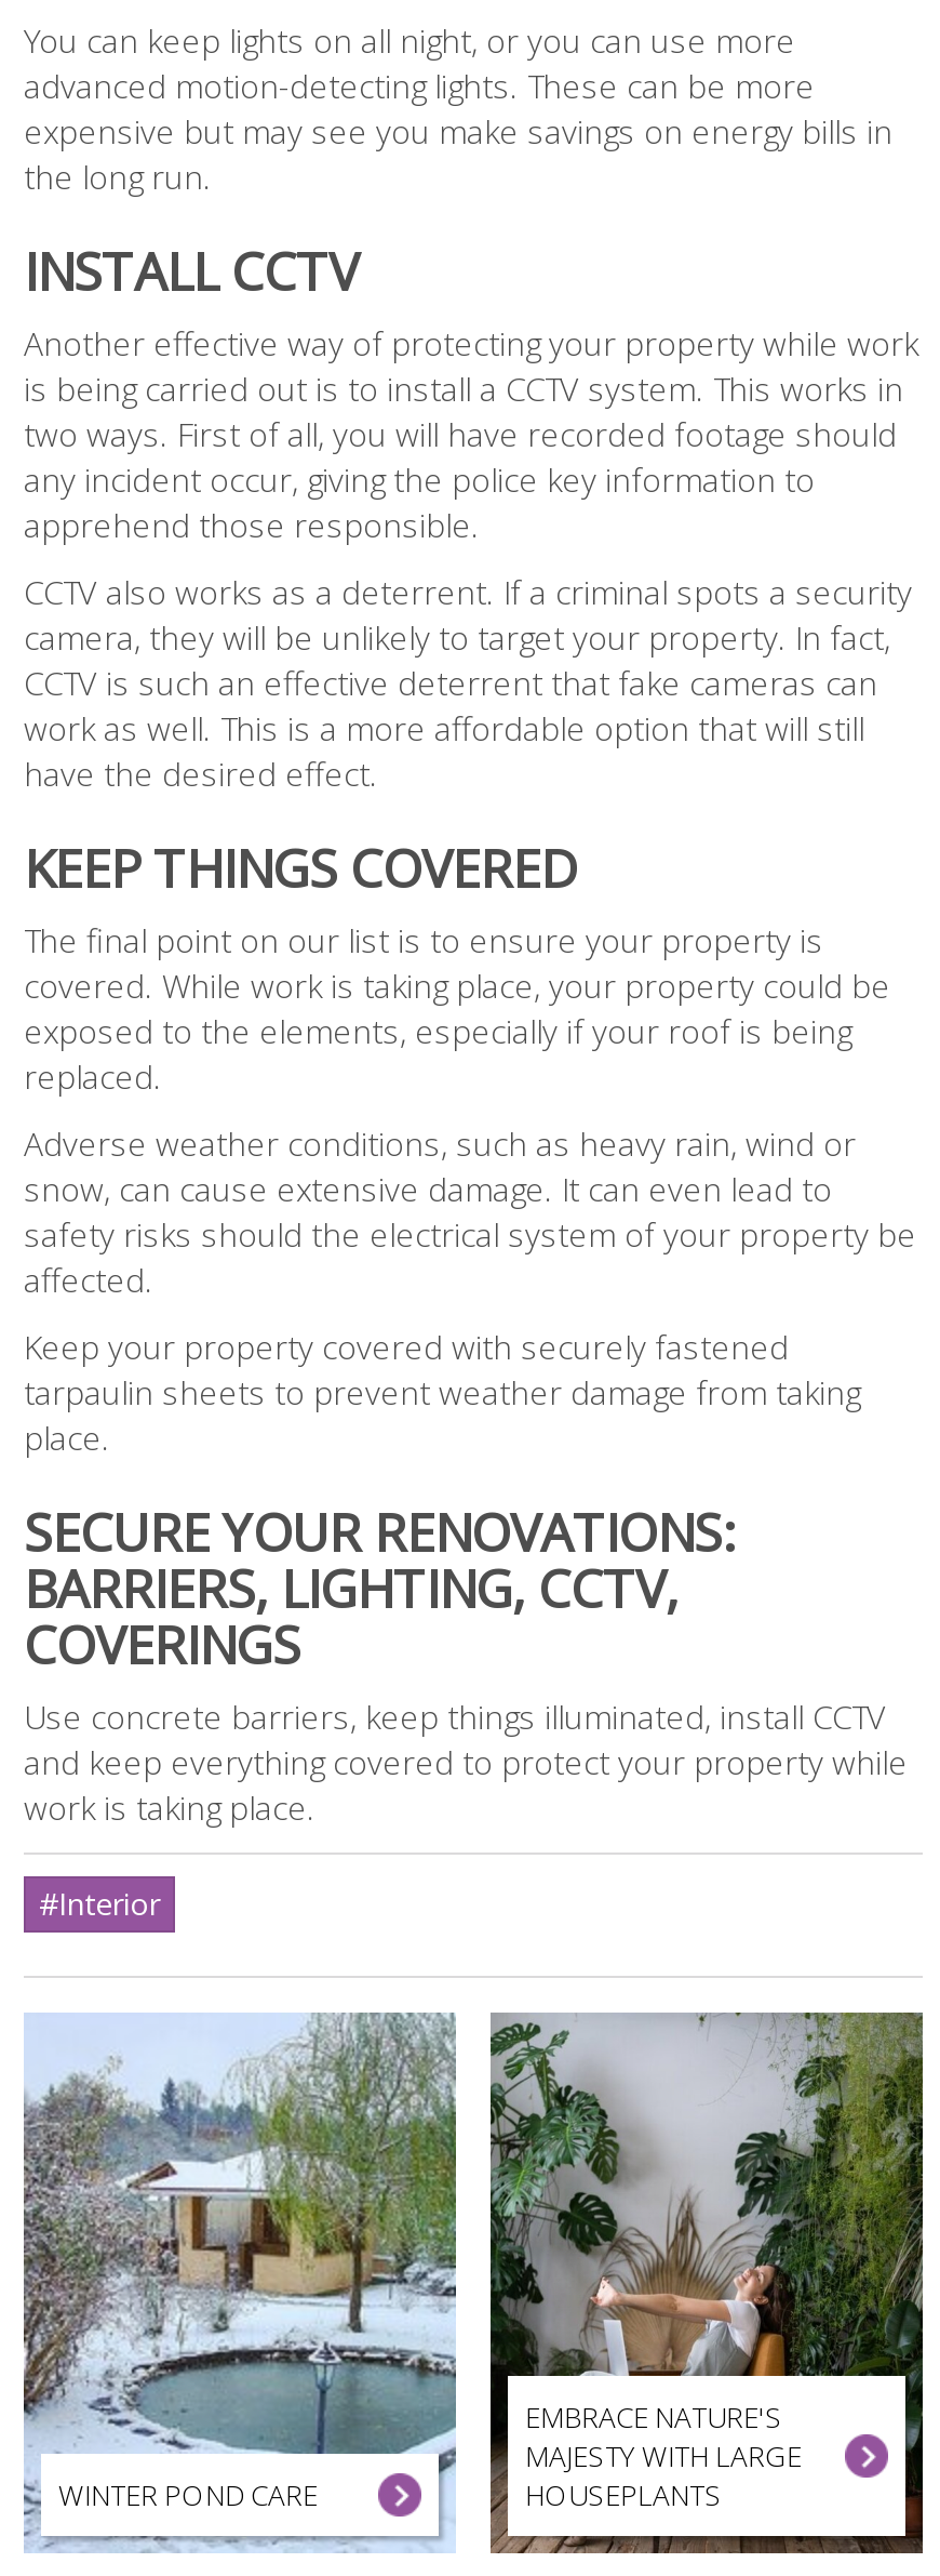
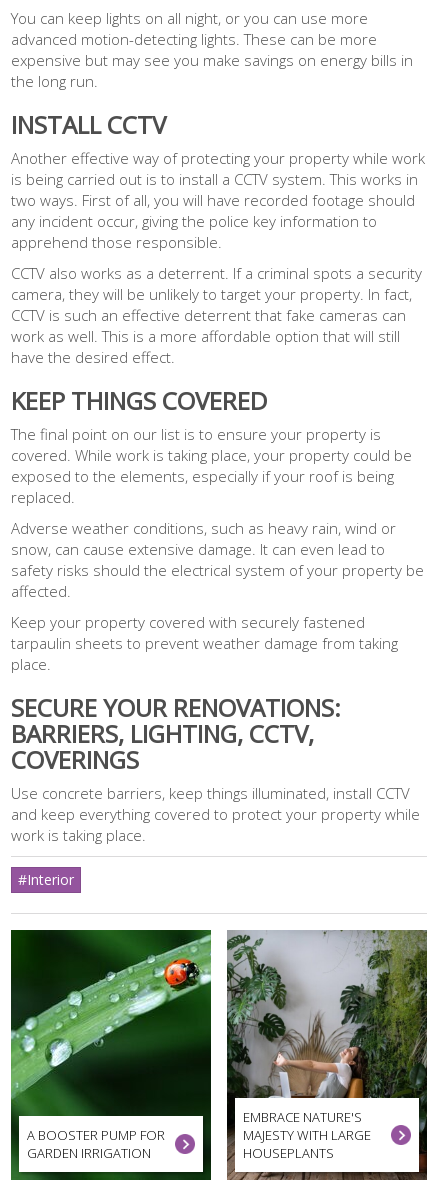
- [image]
- WINTER POND CARE
+ [image]
+ A BOOSTER PUMP FOR
+ GARDEN IRRIGATION
